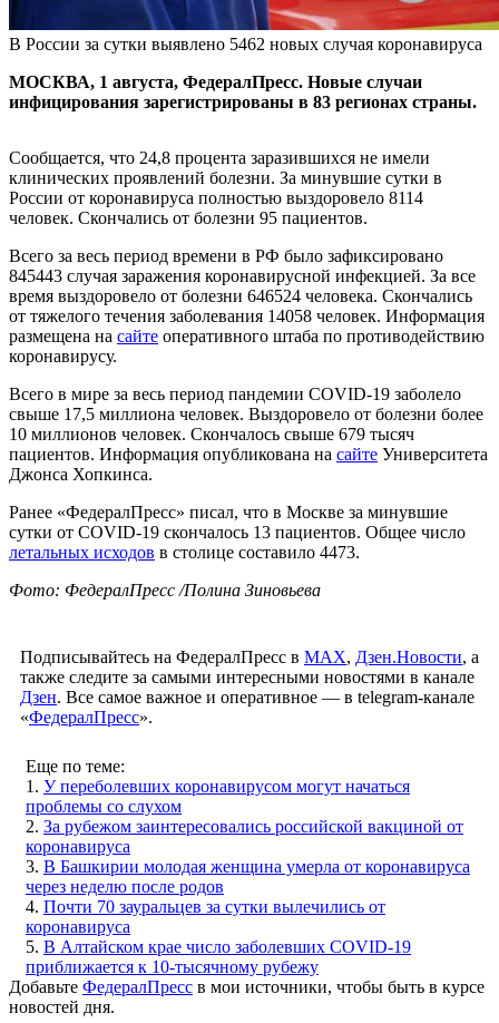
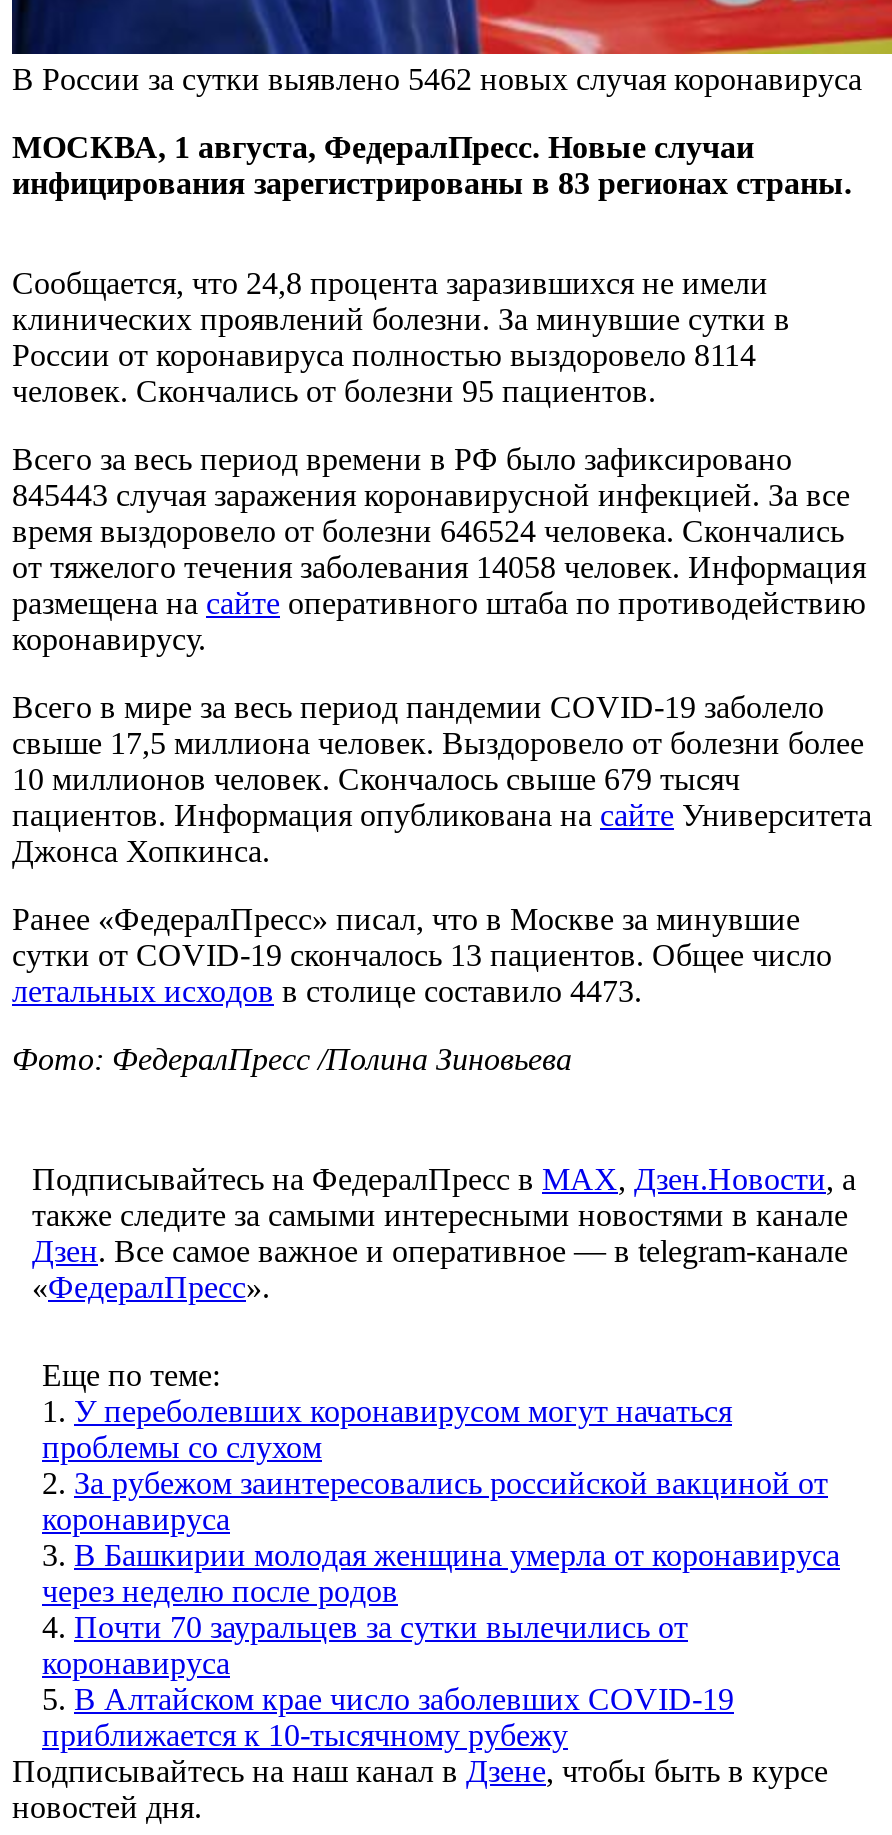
- Добавьте ФедералПресс в мои источники, чтобы быть в курсе
+ Подписывайтесь на наш канал в Дзене, чтобы быть в курсе
